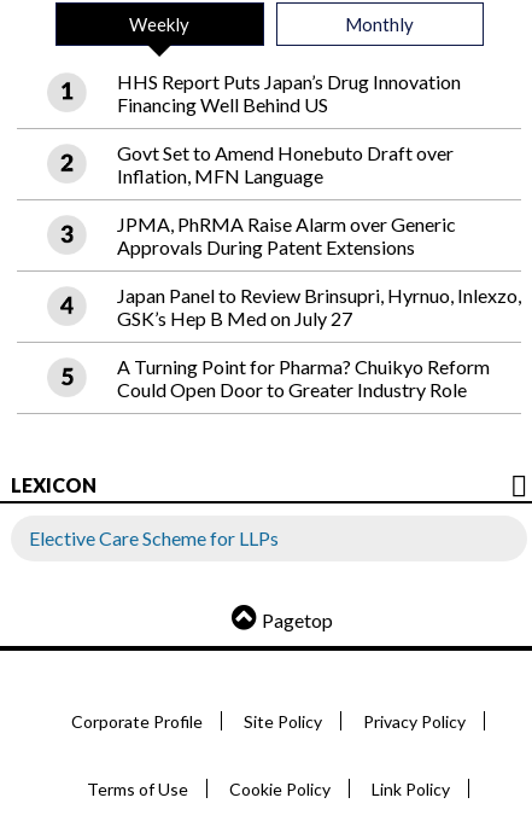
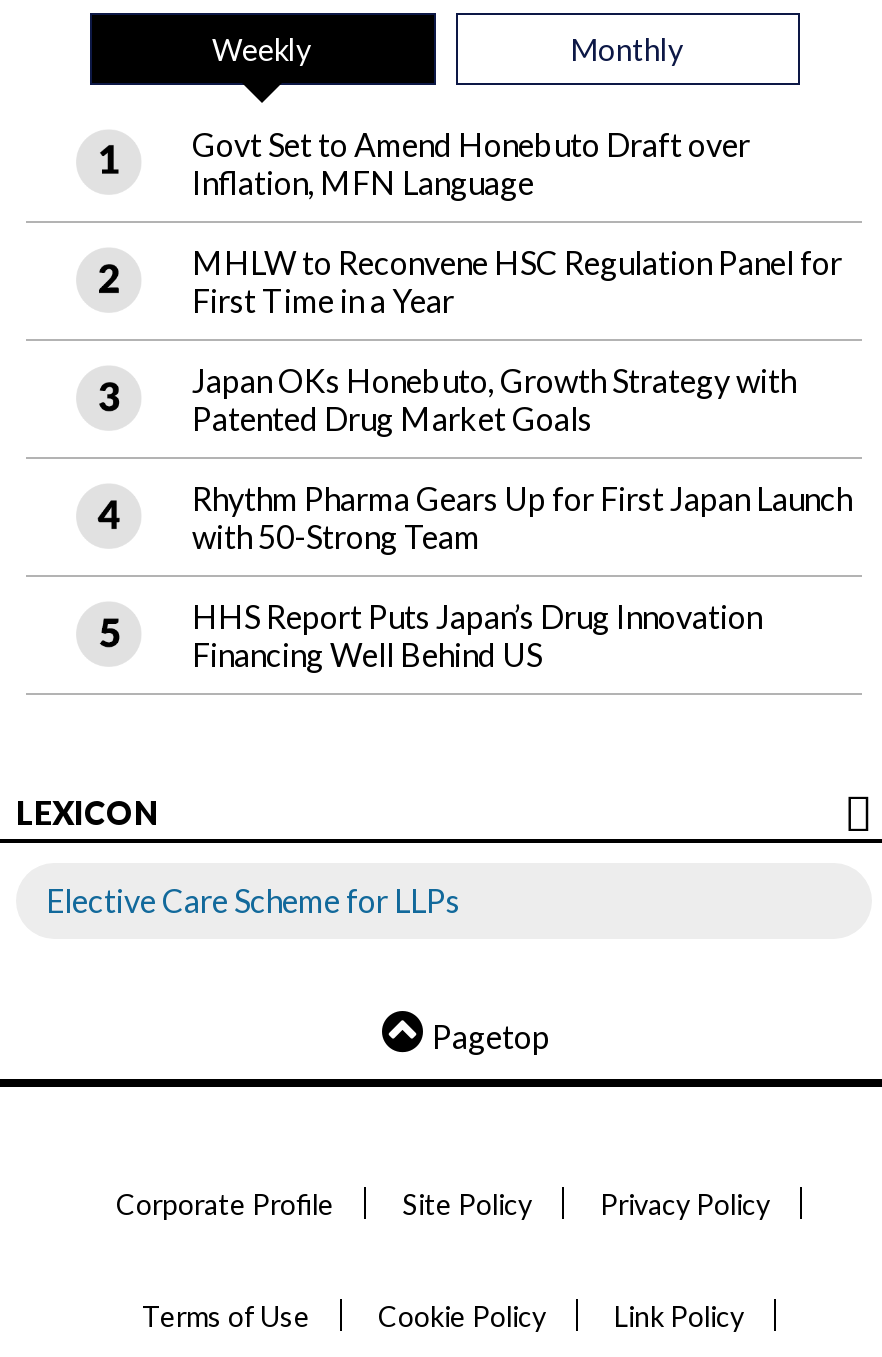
+ MHLW to Reconvene HSC Regulation Panel for
+ First Time in a Year
+ Japan OKs Honebuto, Growth Strategy with
+ Patented Drug Market Goals
+ Rhythm Pharma Gears Up for First Japan Launch
+ with 50-Strong Team

moved down: HHS Report Puts Japan’s Drug Innovation | Financing Well Behind US

moved up: Govt Set to Amend Honebuto Draft over | Inflation, MFN Language

- JPMA, PhRMA Raise Alarm over Generic
- Approvals During Patent Extensions
- Japan Panel to Review Brinsupri, Hyrnuo, Inlexzo,
- GSK’s Hep B Med on July 27
- A Turning Point for Pharma? Chuikyo Reform
- Could Open Door to Greater Industry Role
